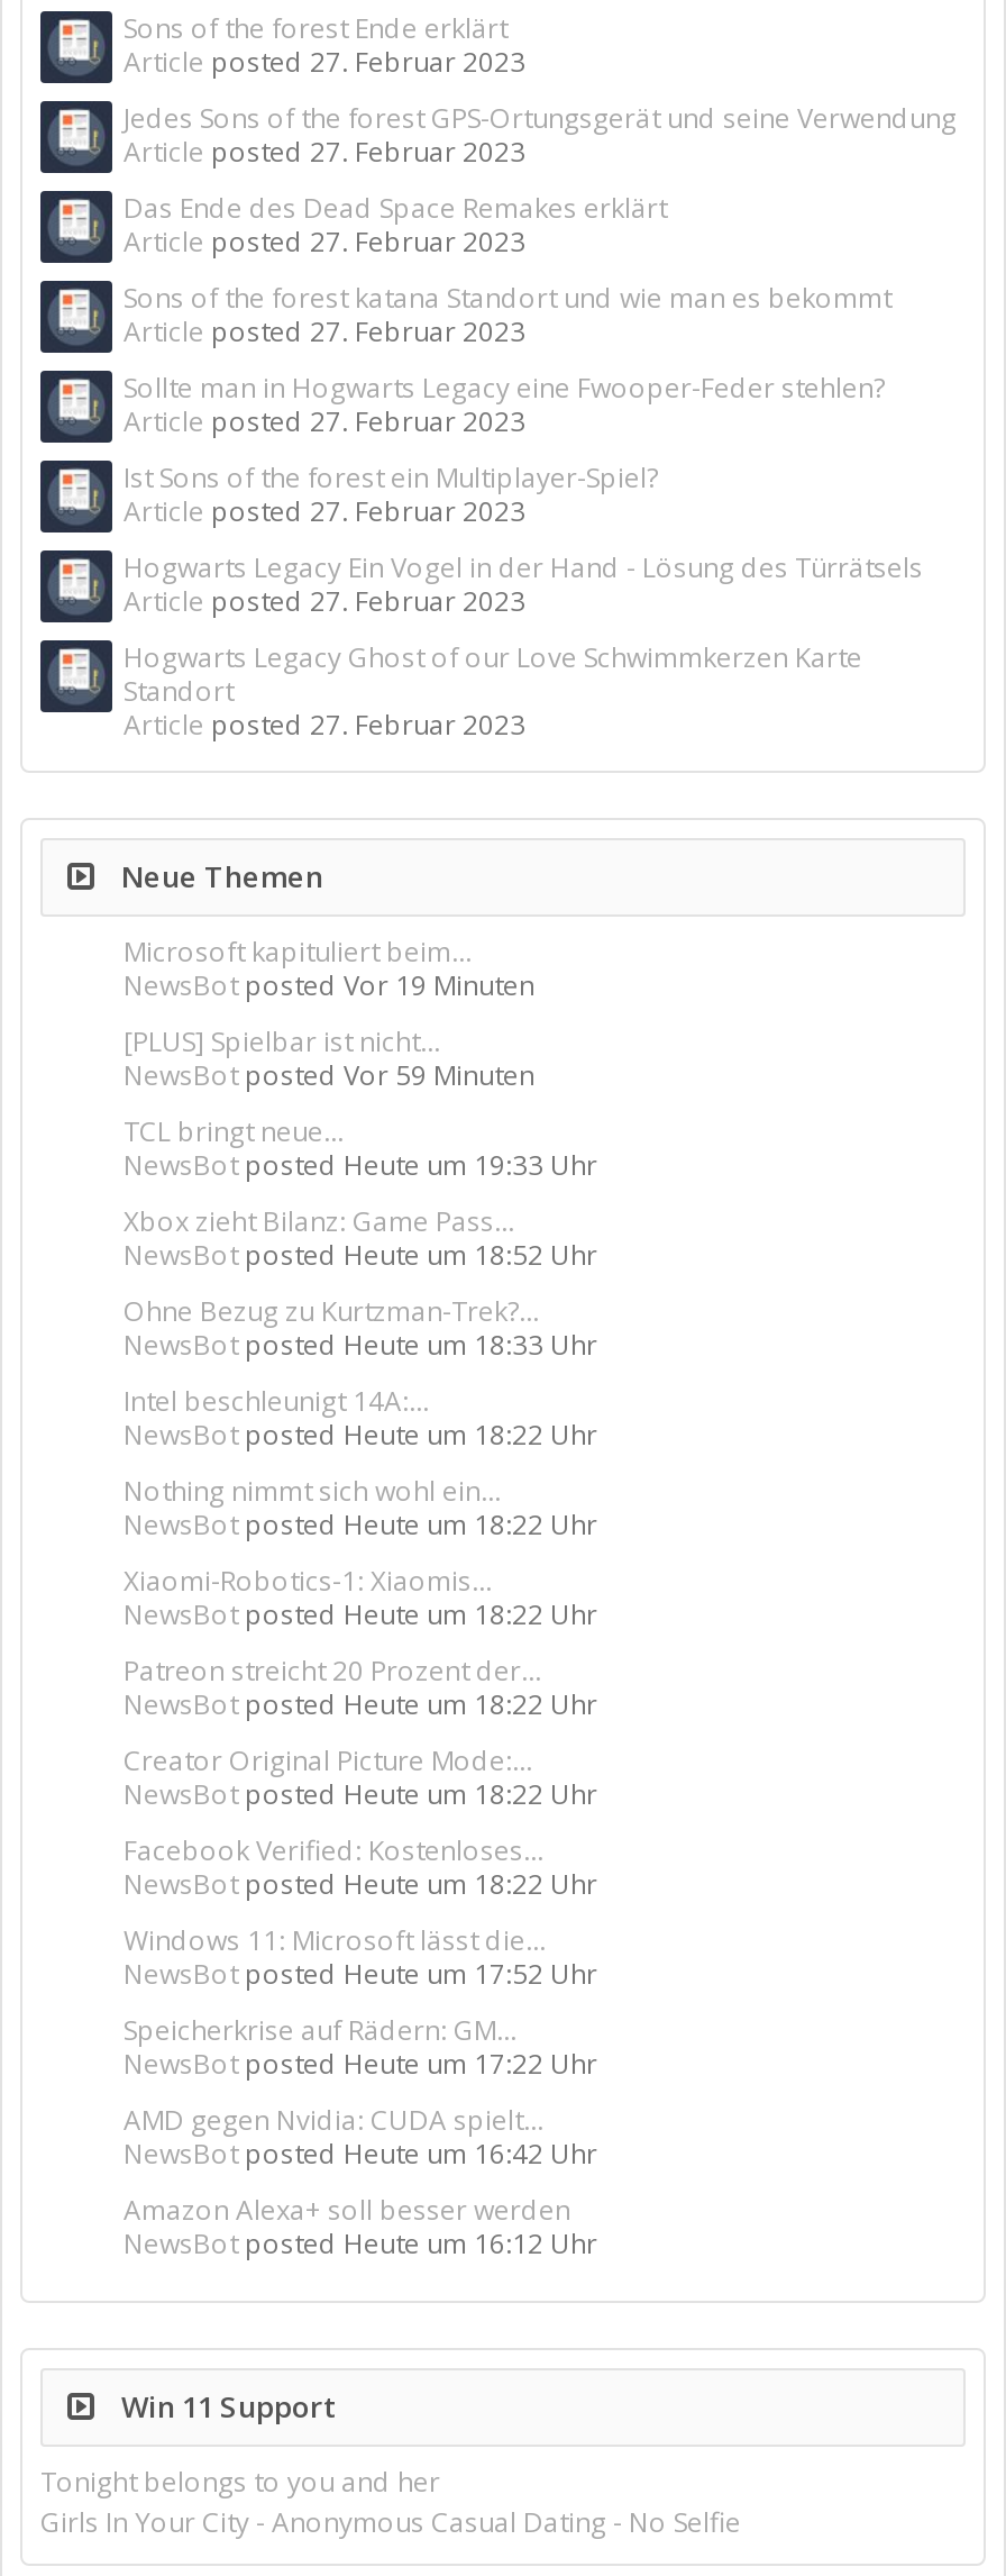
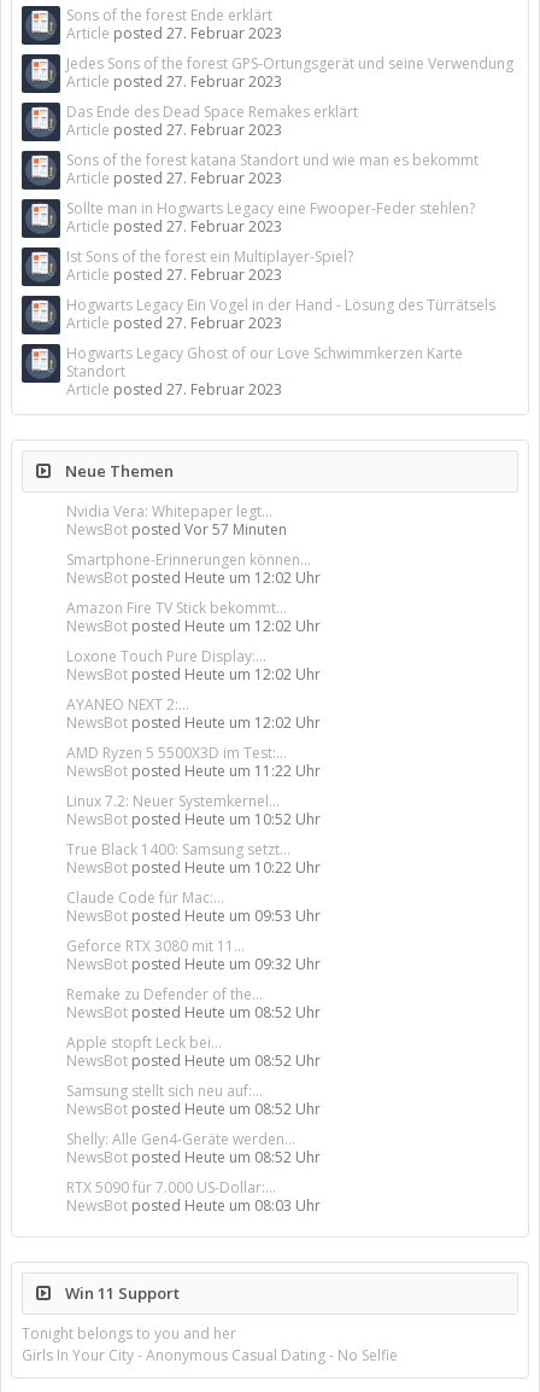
- Microsoft kapituliert beim...
- NewsBot posted Vor 19 Minuten
+ Nvidia Vera: Whitepaper legt...
+ NewsBot posted Vor 57 Minuten

- [PLUS] Spielbar ist nicht...
- NewsBot posted Vor 59 Minuten
+ Smartphone-Erinnerungen können...
+ NewsBot posted Heute um 12:02 Uhr

- TCL bringt neue...
- NewsBotposted Heute um 19:33 Uhr
+ Amazon Fire TV Stick bekommt...
+ NewsBotposted Heute um 12:02 Uhr

- Xbox zieht Bilanz: Game Pass...
- NewsBot posted Heute um 18:52 Uhr
+ Loxone Touch Pure Display:...
+ NewsBot posted Heute um 12:02 Uhr

- Ohne Bezug zu Kurtzman-Trek?...
- NewsBot posted Heute um 18:33 Uhr
+ AYANEO NEXT 2:...
+ NewsBot posted Heute um 12:02 Uhr

- Intel beschleunigt 14A:...
- NewsBot posted Heute um 18:22 Uhr
+ AMD Ryzen 5 5500X3D im Test:...
+ NewsBot posted Heute um 11:22 Uhr

- Nothing nimmt sich wohl ein...
- NewsBot posted Heute um 18:22 Uhr
+ Linux 7.2: Neuer Systemkernel...
+ NewsBot posted Heute um 10:52 Uhr

- Xiaomi-Robotics-1: Xiaomis...
- NewsBot posted Heute um 18:22 Uhr
+ True Black 1400: Samsung setzt...
+ NewsBot posted Heute um 10:22 Uhr

- Patreon streicht 20 Prozent der...
- NewsBot posted Heute um 18:22 Uhr
+ Claude Code für Mac:...
+ NewsBot posted Heute um 09:53 Uhr

- Creator Original Picture Mode:...
- NewsBot posted Heute um 18:22 Uhr
+ Geforce RTX 3080 mit 11...
+ NewsBot posted Heute um 09:32 Uhr

- Facebook Verified: Kostenloses...
- NewsBot posted Heute um 18:22 Uhr
+ Remake zu Defender of the...
+ NewsBot posted Heute um 08:52 Uhr

- Windows 11: Microsoft lässt die...
- NewsBot posted Heute um 17:52 Uhr
+ Apple stopft Leck bei...
+ NewsBot posted Heute um 08:52 Uhr

- Speicherkrise auf Rädern: GM...
- NewsBot posted Heute um 17:22 Uhr
+ Samsung stellt sich neu auf:...
+ NewsBot posted Heute um 08:52 Uhr

- AMD gegen Nvidia: CUDA spielt...
- NewsBot posted Heute um 16:42 Uhr
+ Shelly: Alle Gen4-Geräte werden...
+ NewsBot posted Heute um 08:52 Uhr

- Amazon Alexa+ soll besser werden
- NewsBot posted Heute um 16:12 Uhr
+ RTX 5090 für 7.000 US-Dollar:...
+ NewsBot posted Heute um 08:03 Uhr
